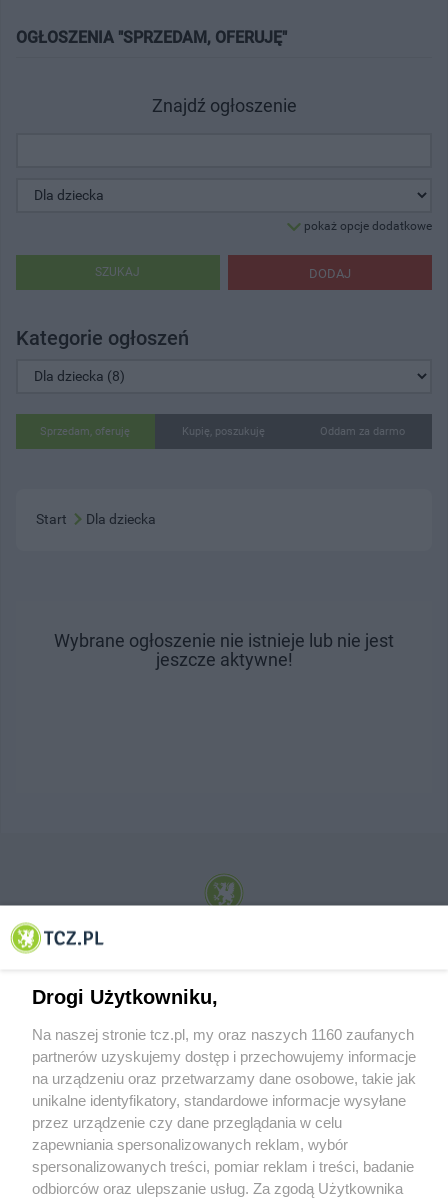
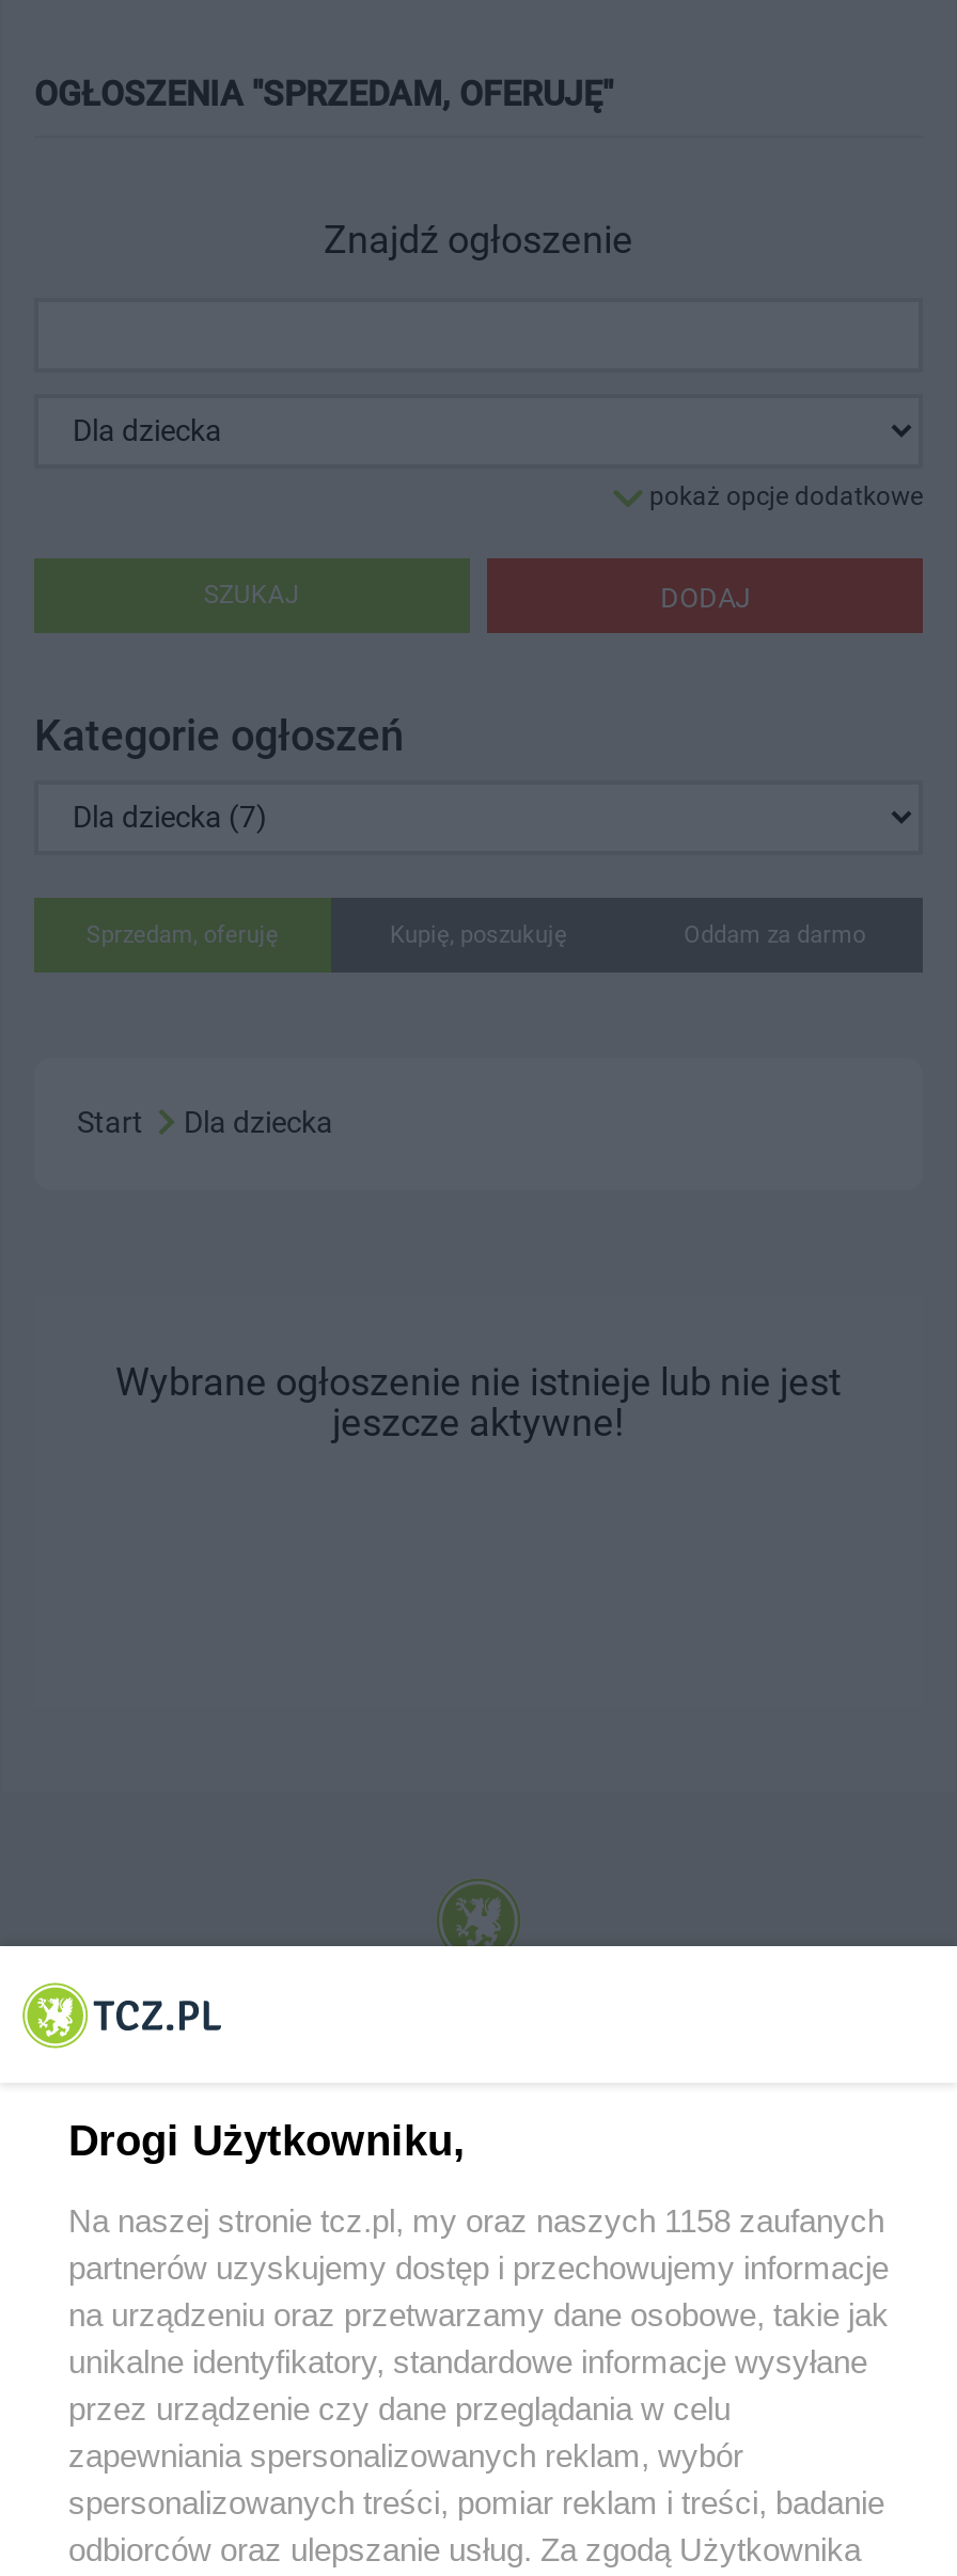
- Na naszej stronie tcz.pl, my oraz naszych 1160 zaufanych
+ Na naszej stronie tcz.pl, my oraz naszych 1158 zaufanych
